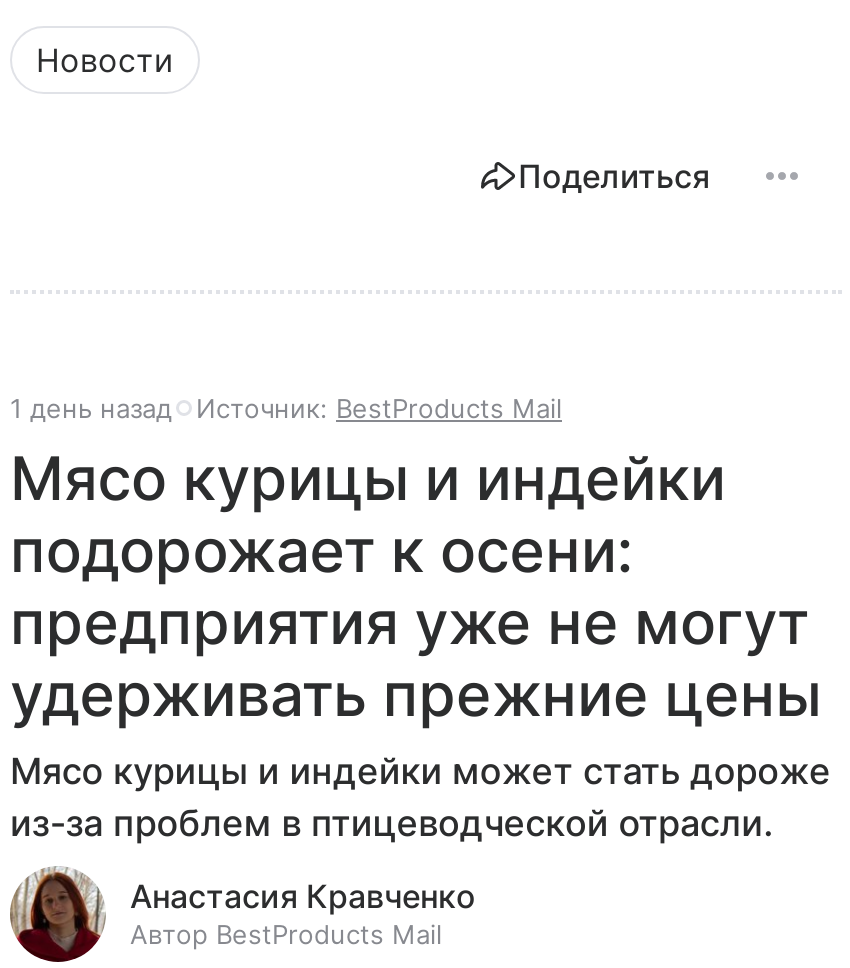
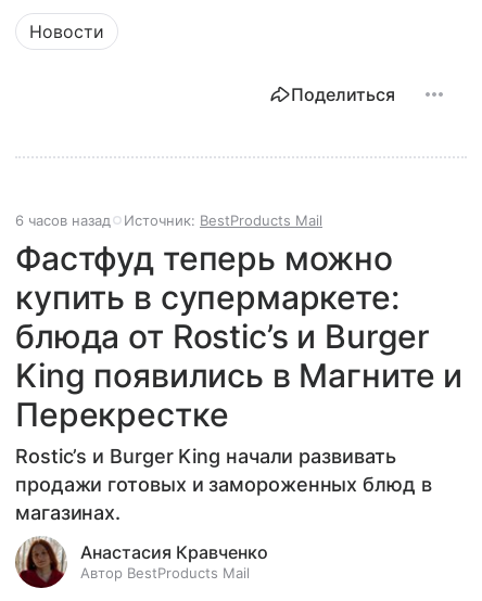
- 1 день назад Источник: BestProducts Mail
+ 6 часов назад Источник: BestProducts Mail

- Мясо курицы и индейки
- подорожает к осени:
- предприятия уже не могут
- удерживать прежние цены
- Мясо курицы и индейки может стать дороже
- из-за проблем в птицеводческой отрасли.
+ Фастфуд теперь можно
+ купить в супермаркете:
+ блюда от Rostic’s и Burger
+ King появились в Магните и
+ Перекрестке
+ Rostic’s и Burger King начали развивать
+ продажи готовых и замороженных блюд в
+ магазинах.
